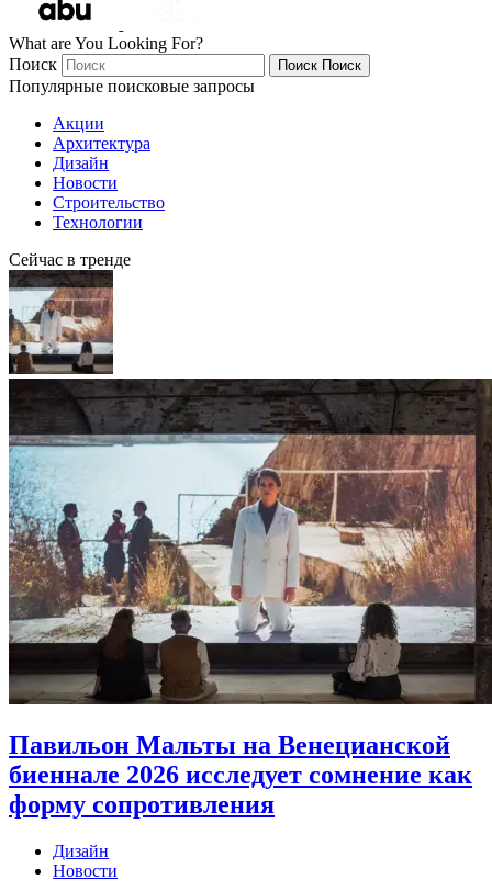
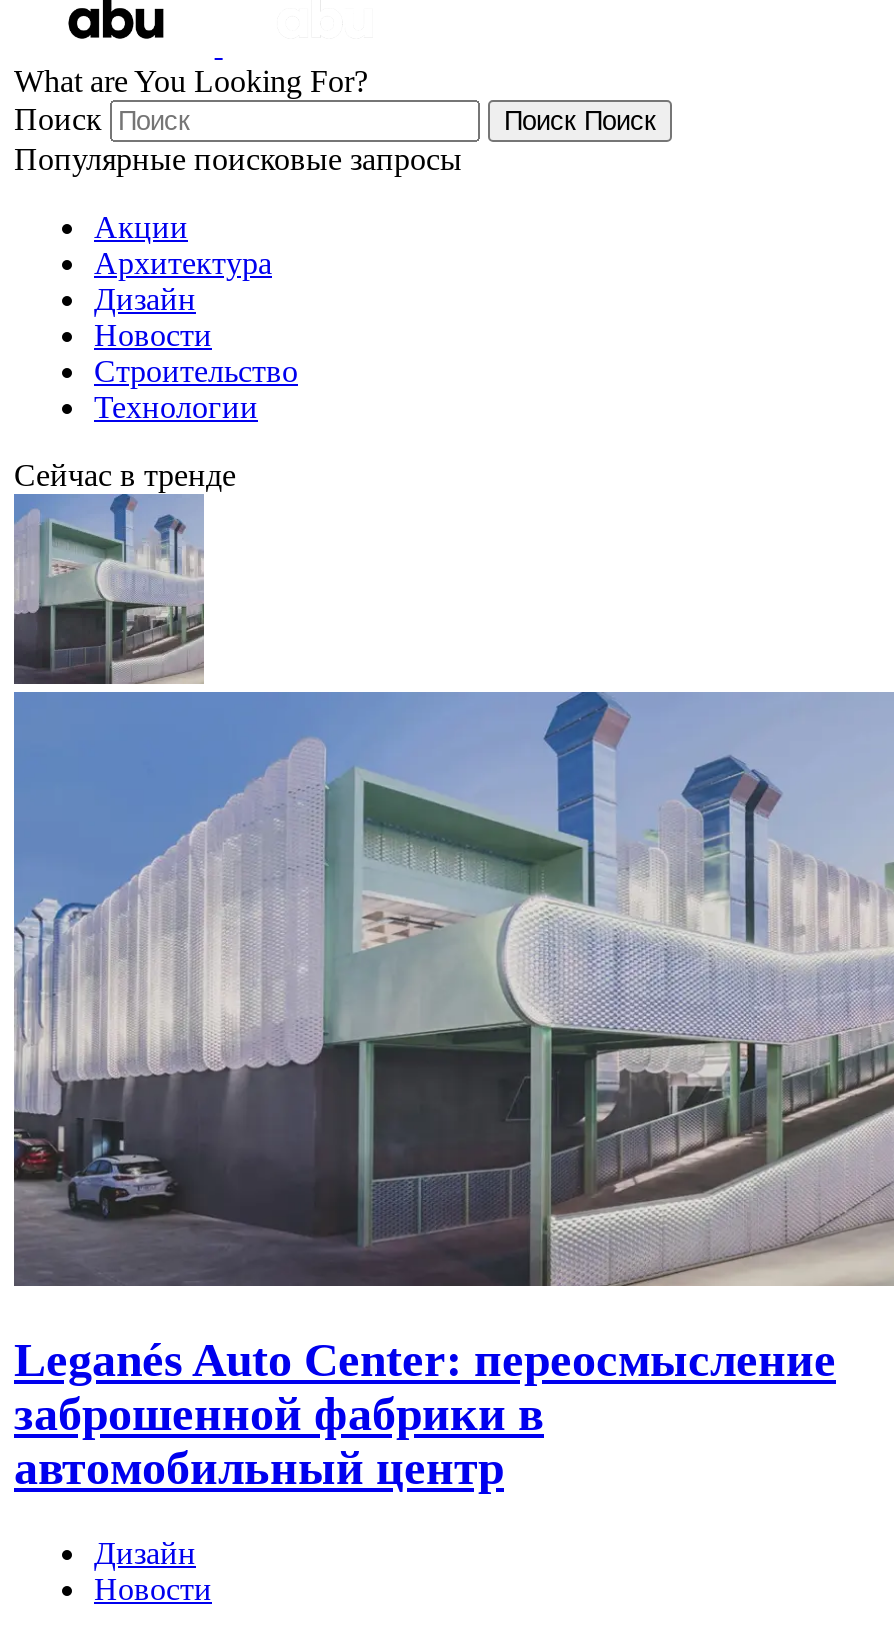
- [image]
- Павильон Мальты на Венецианской
- биеннале 2026 исследует сомнение как
- форму сопротивления
+ [image]
+ Leganés Auto Center: переосмысление
+ заброшенной фабрики в
+ автомобильный центр
